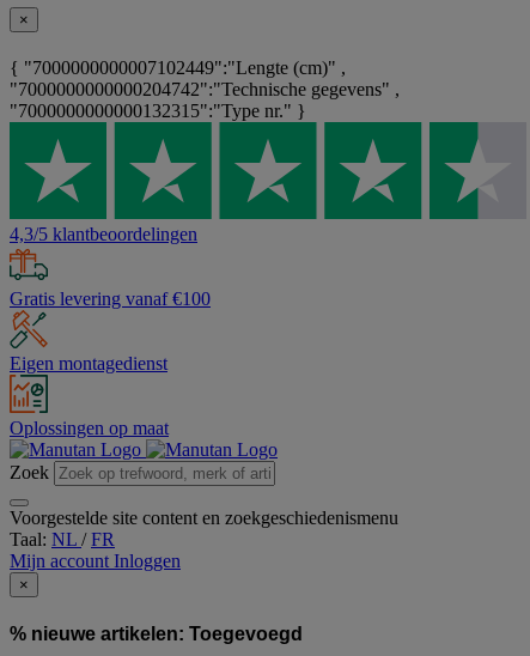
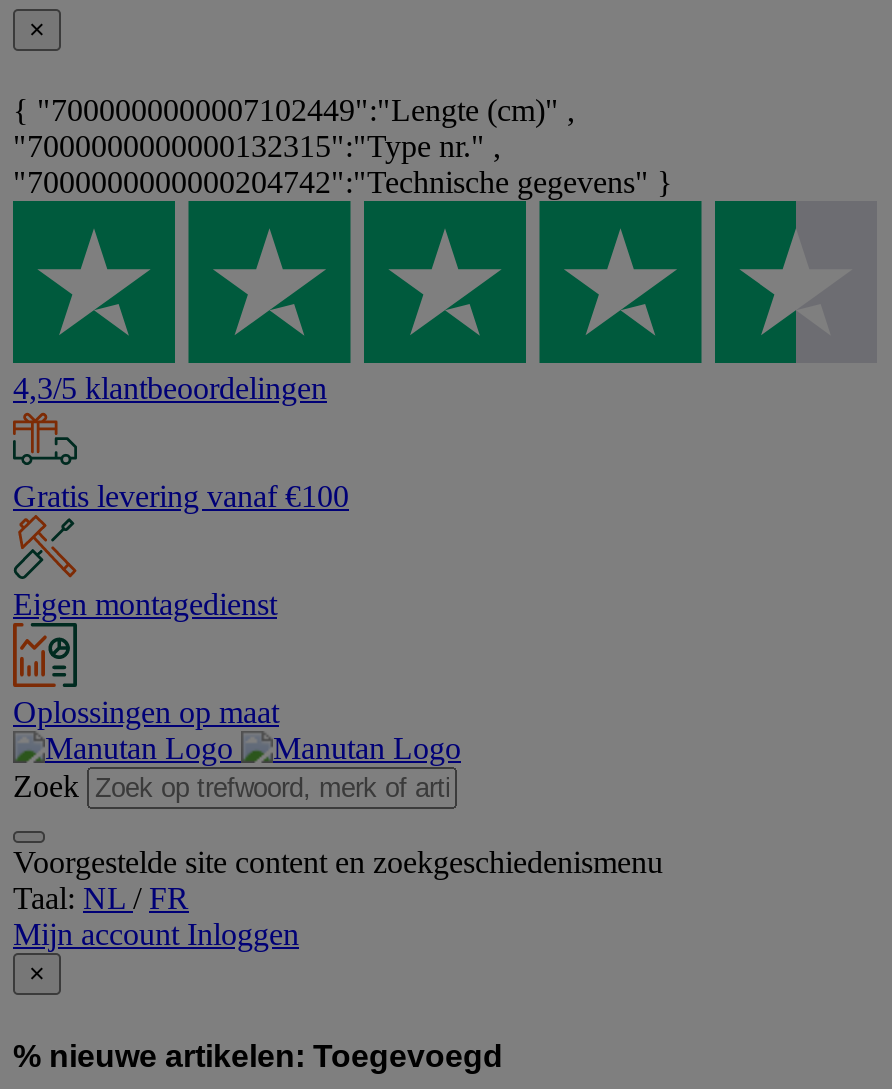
- "7000000000000204742":"Technische gegevens" ,
- "7000000000000132315":"Type nr." }
+ "7000000000000132315":"Type nr." ,
+ "7000000000000204742":"Technische gegevens" }
